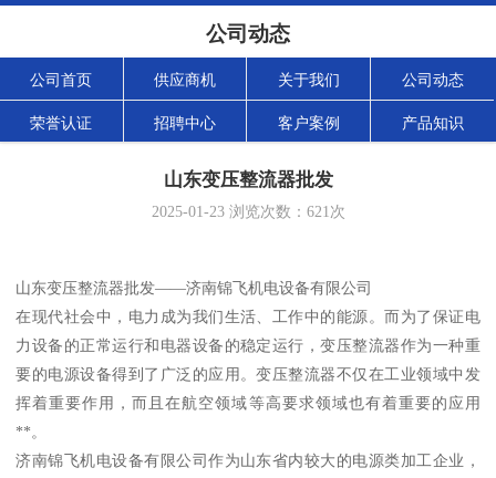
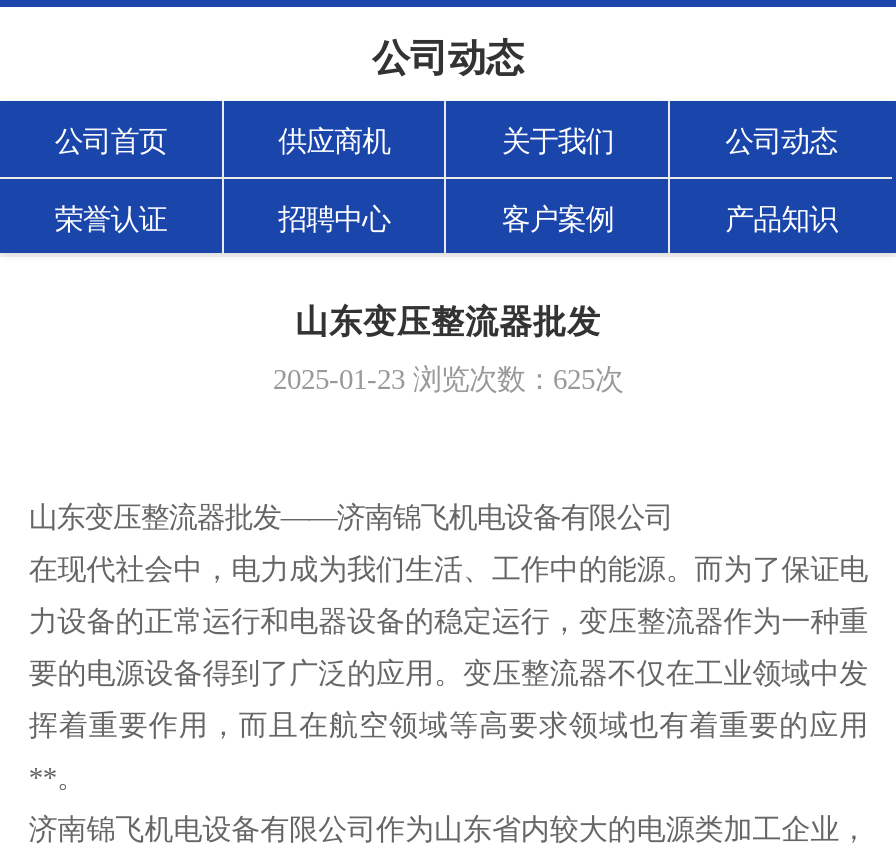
- 2025-01-23浏览次数：621次
+ 2025-01-23浏览次数：625次
